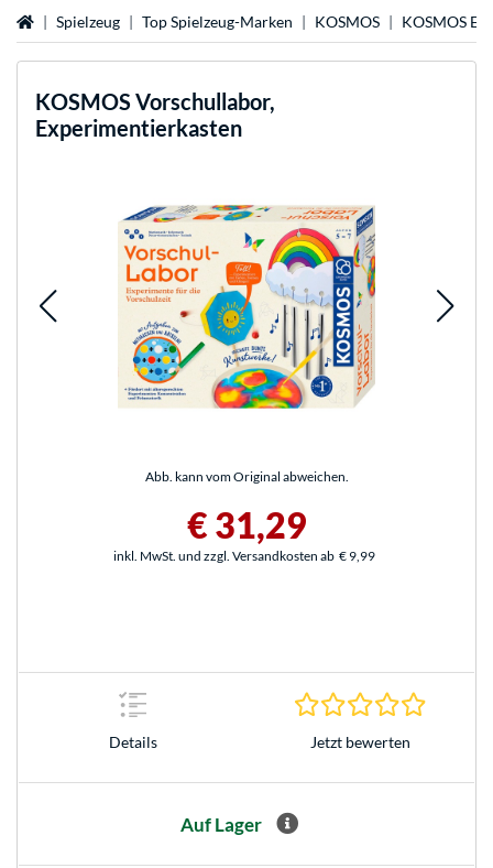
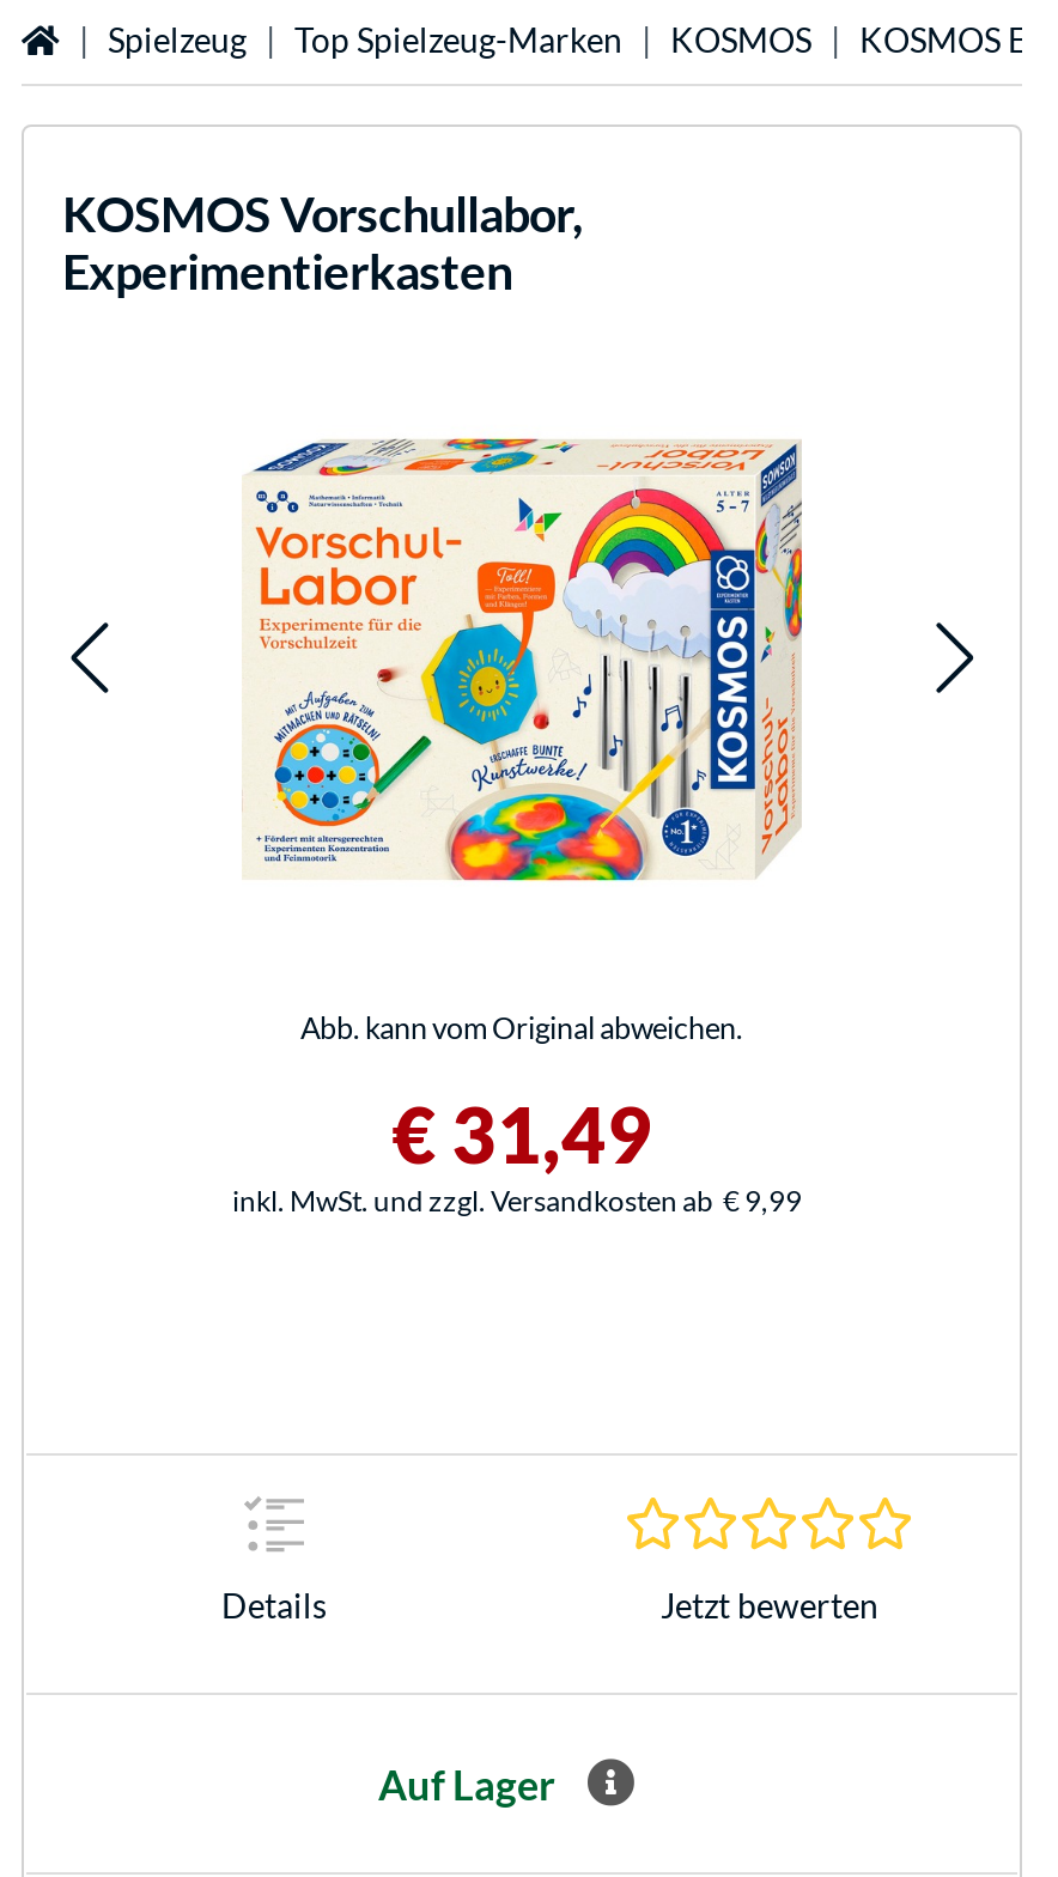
- € 31,29
+ € 31,49
